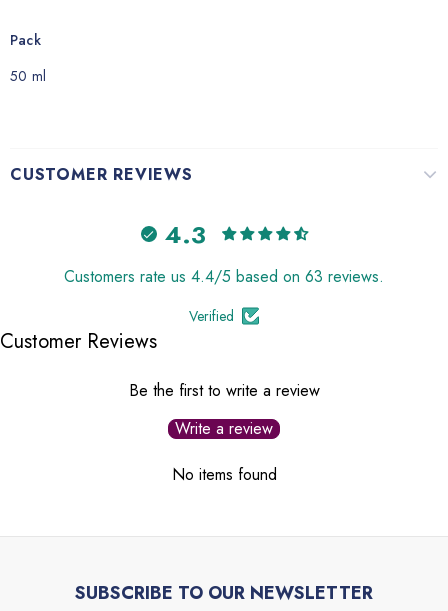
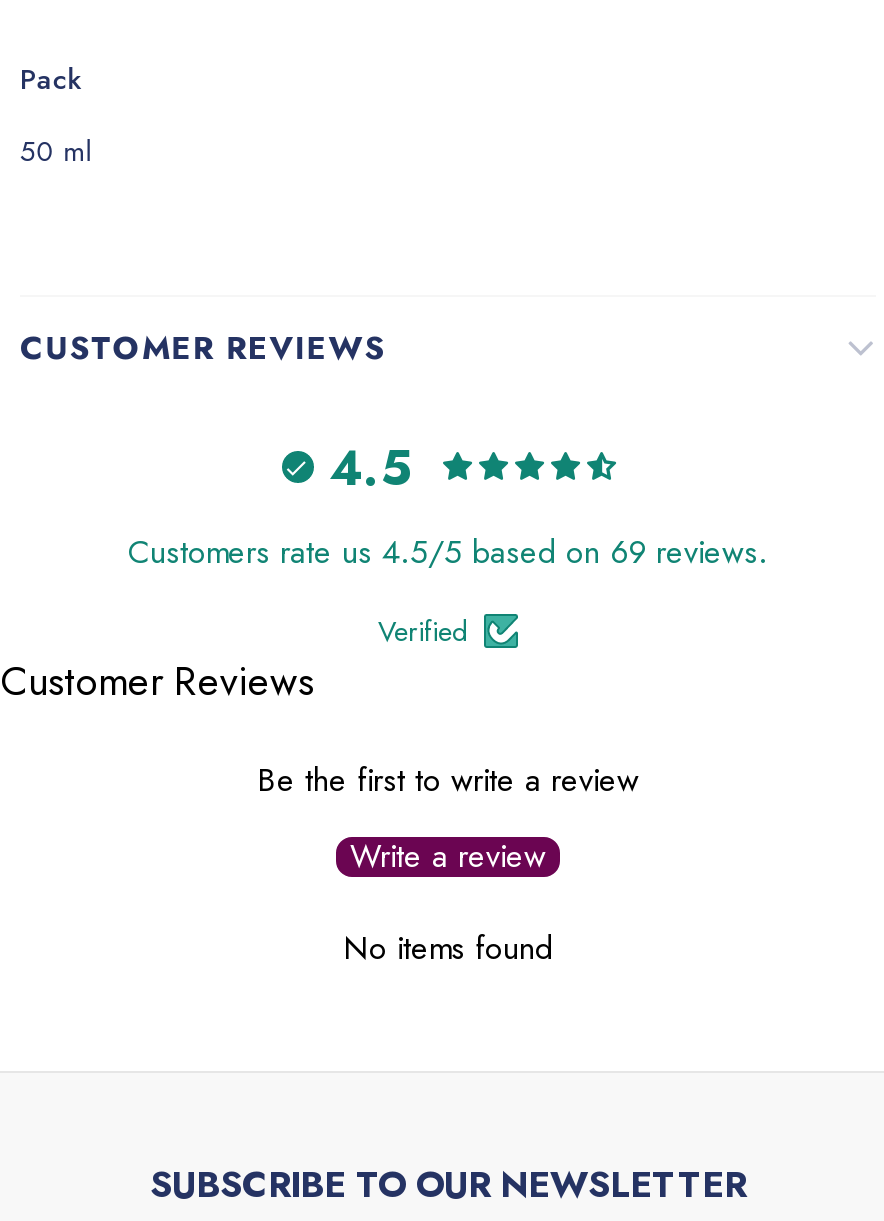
- 4.3
+ 4.5

- Customers rate us 4.4/5 based on 63 reviews.
+ Customers rate us 4.5/5 based on 69 reviews.
